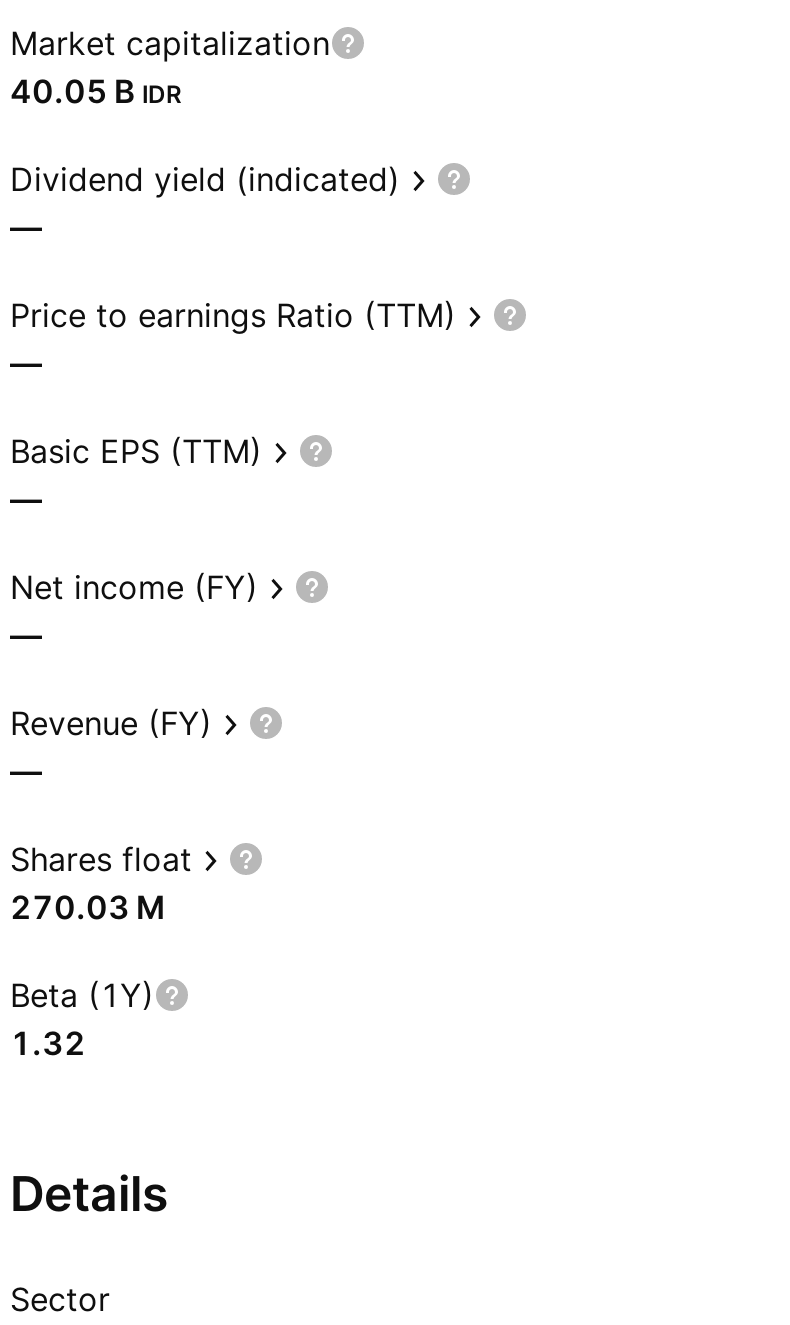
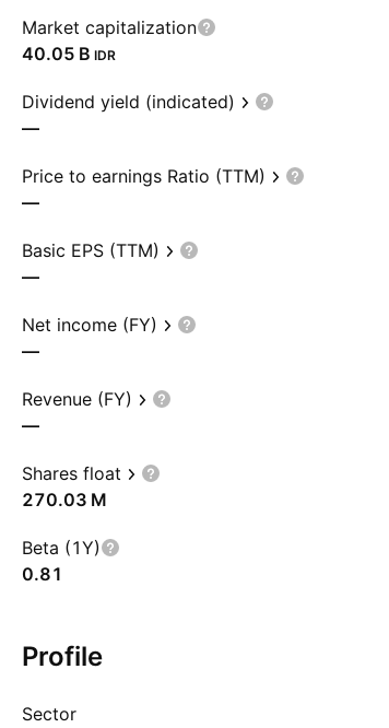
- 1.32
+ 0.81

- Details
+ Profile
